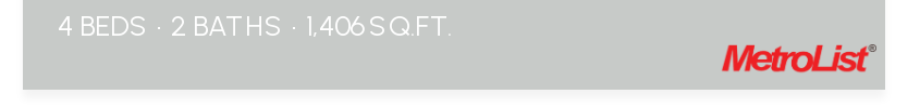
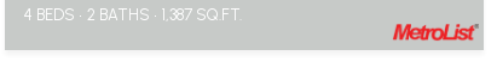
- 4 BEDS 2 BATHS 1,406 SQ.FT.
+ 4 BEDS 2 BATHS 1,387 SQ.FT.
